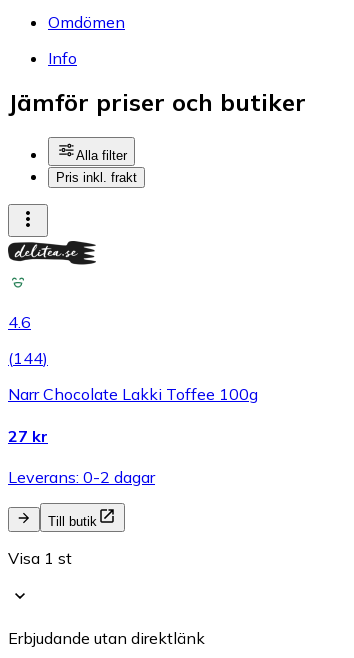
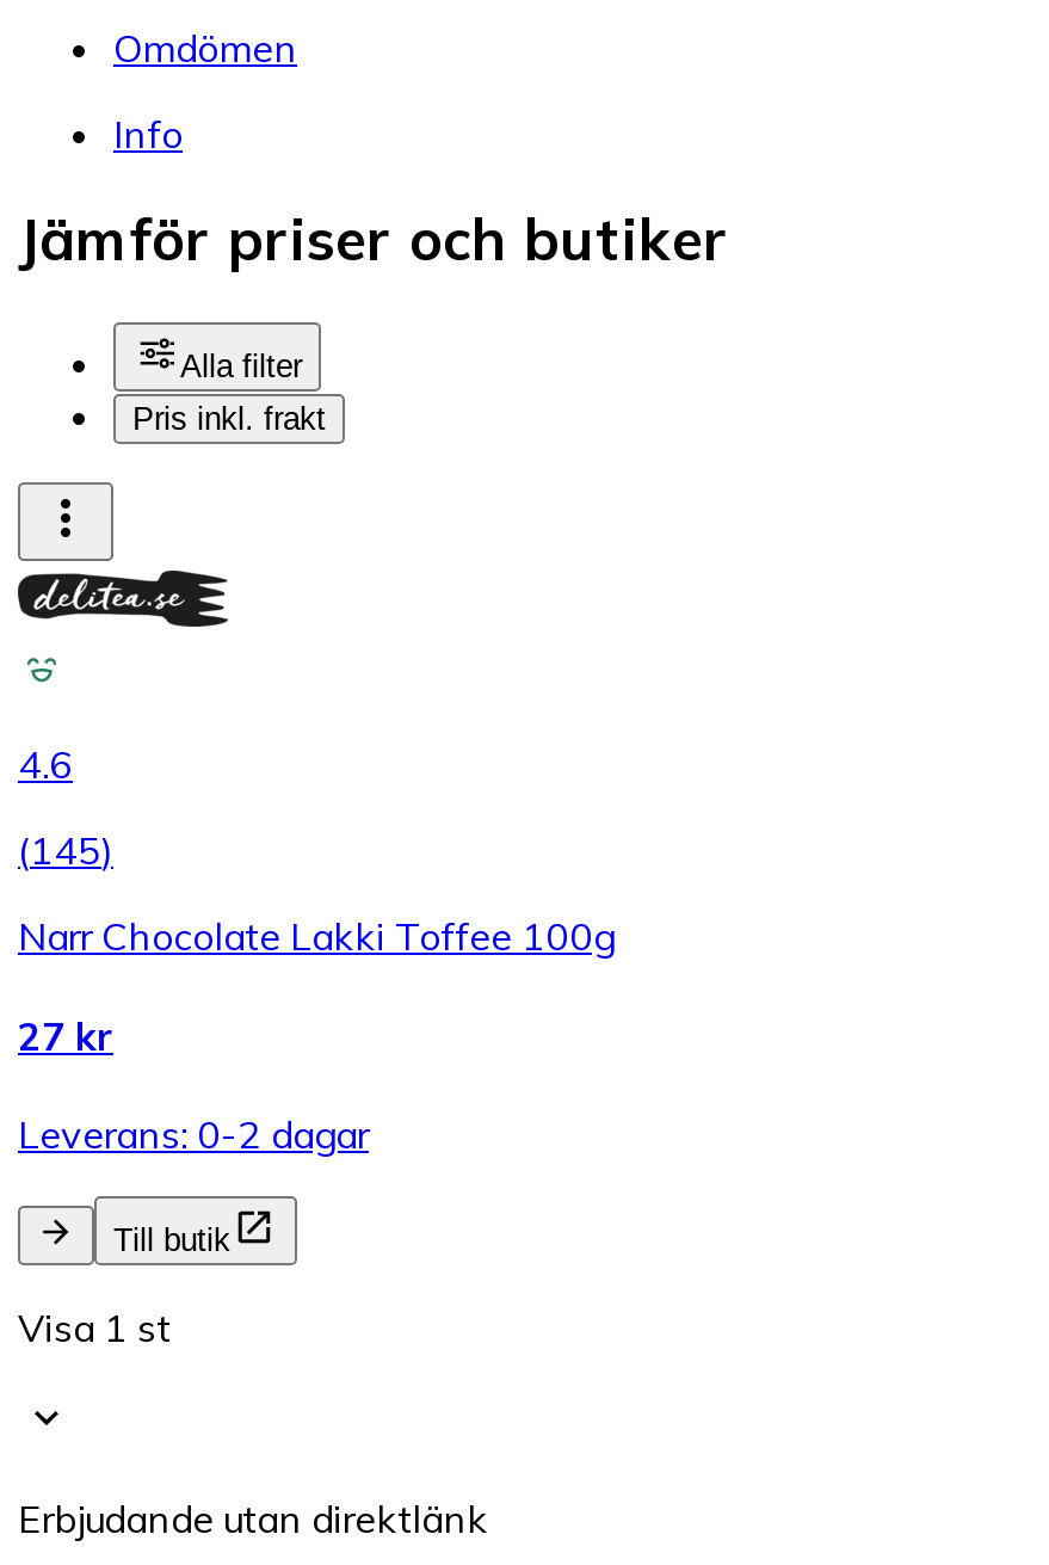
- (144)
+ (145)
